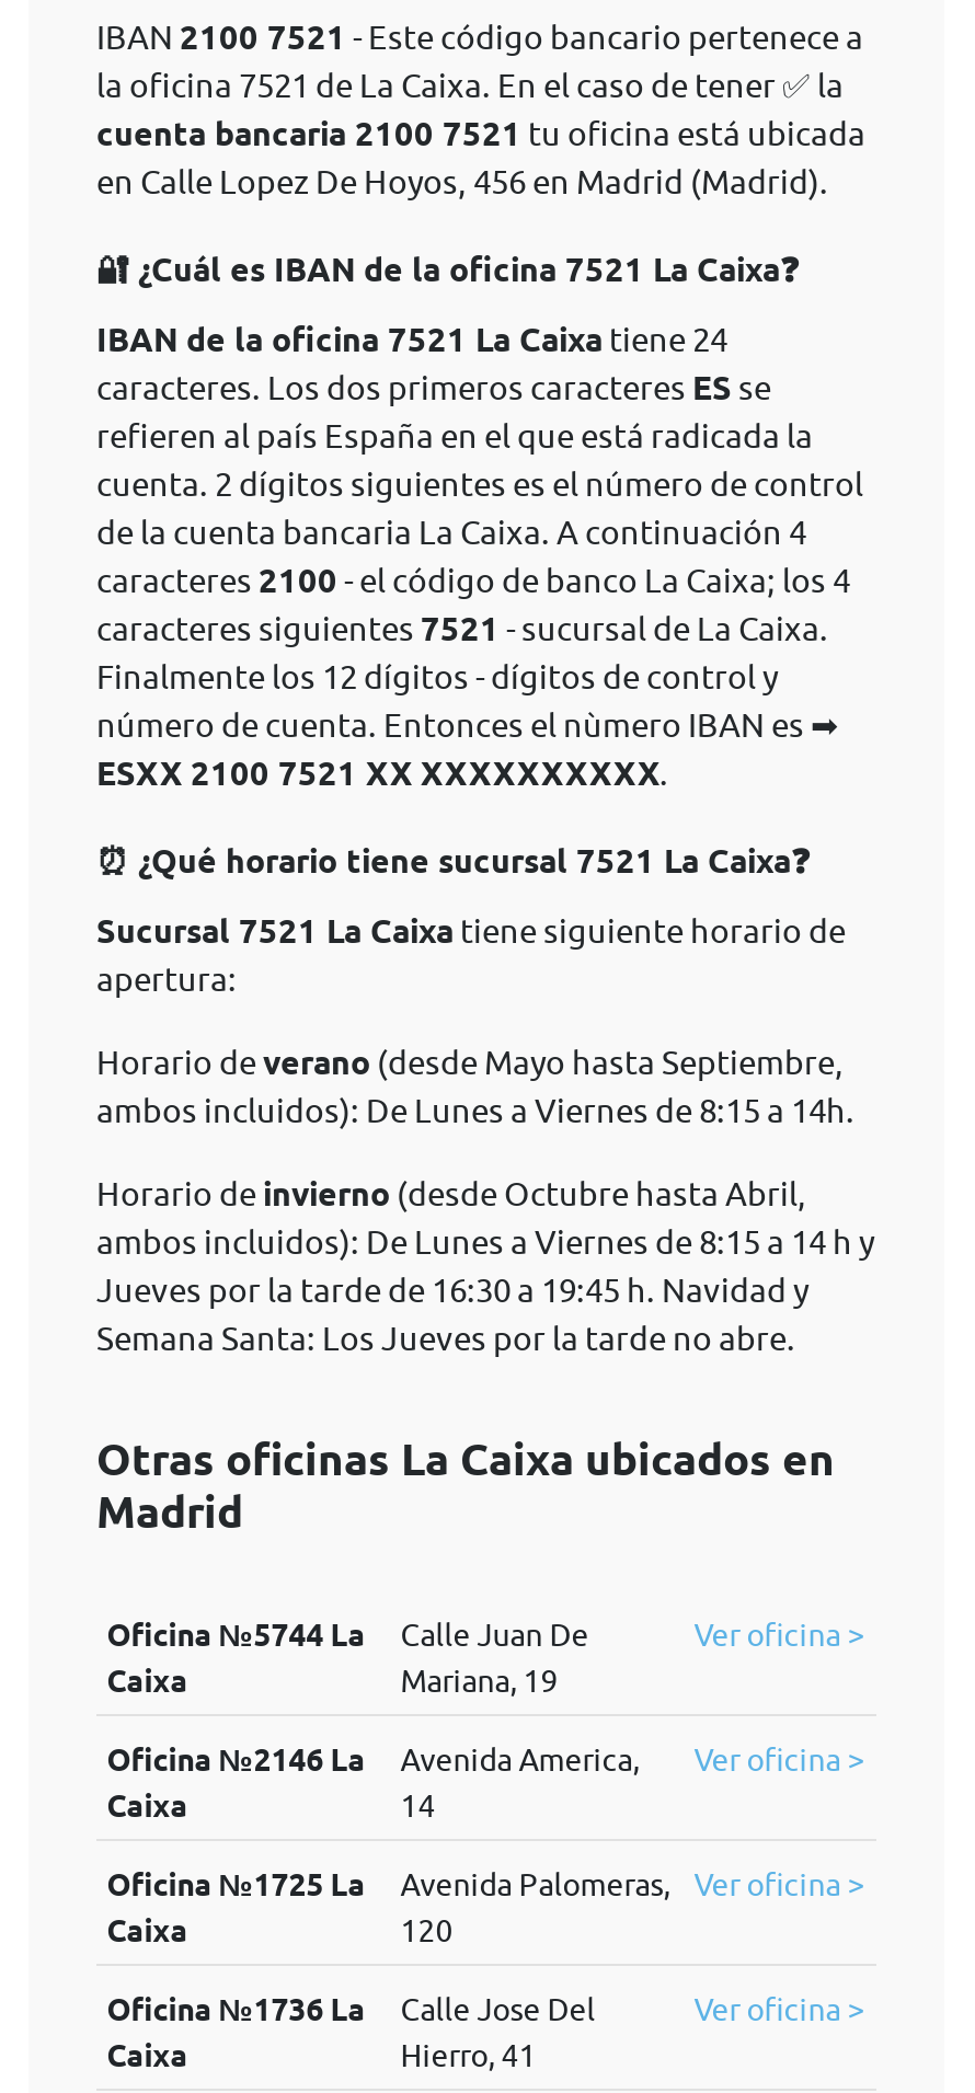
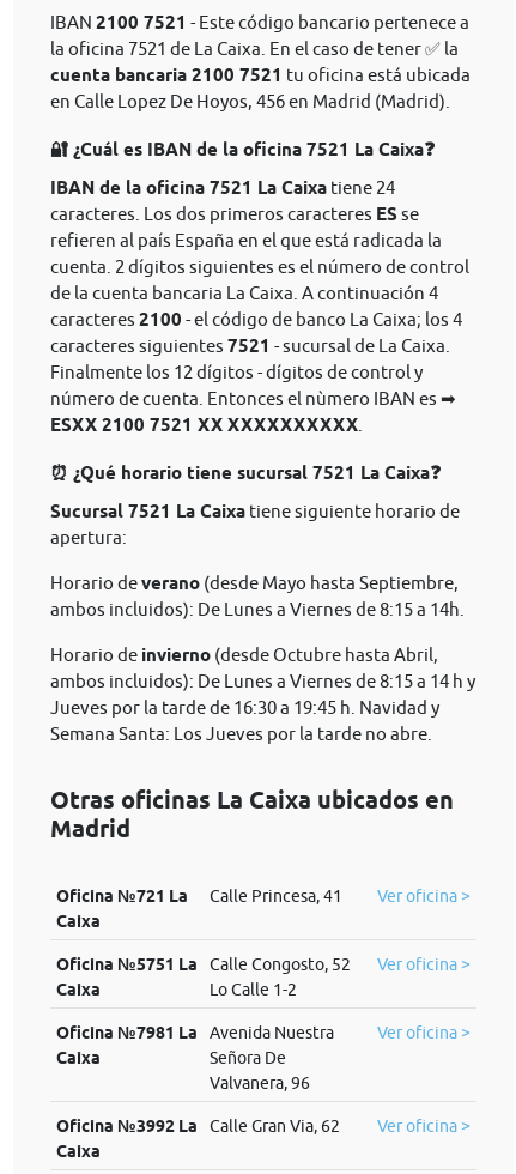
- Oficina №5744 La
+ Oficina №721 La

- Calle Juan De
- Mariana, 19
+ Calle Princesa, 41

- Oficina №2146 La
+ Oficina №5751 La

- Avenida America,
- 14
+ Calle Congosto, 52
+ Lo Calle 1-2

- Oficina №1725 La
+ Oficina №7981 La

- Avenida Palomeras,
- 120
+ Avenida Nuestra
+ Señora De
+ Valvanera, 96

- Oficina №1736 La
+ Oficina №3992 La

- Calle Jose Del
- Hierro, 41
+ Calle Gran Via, 62
